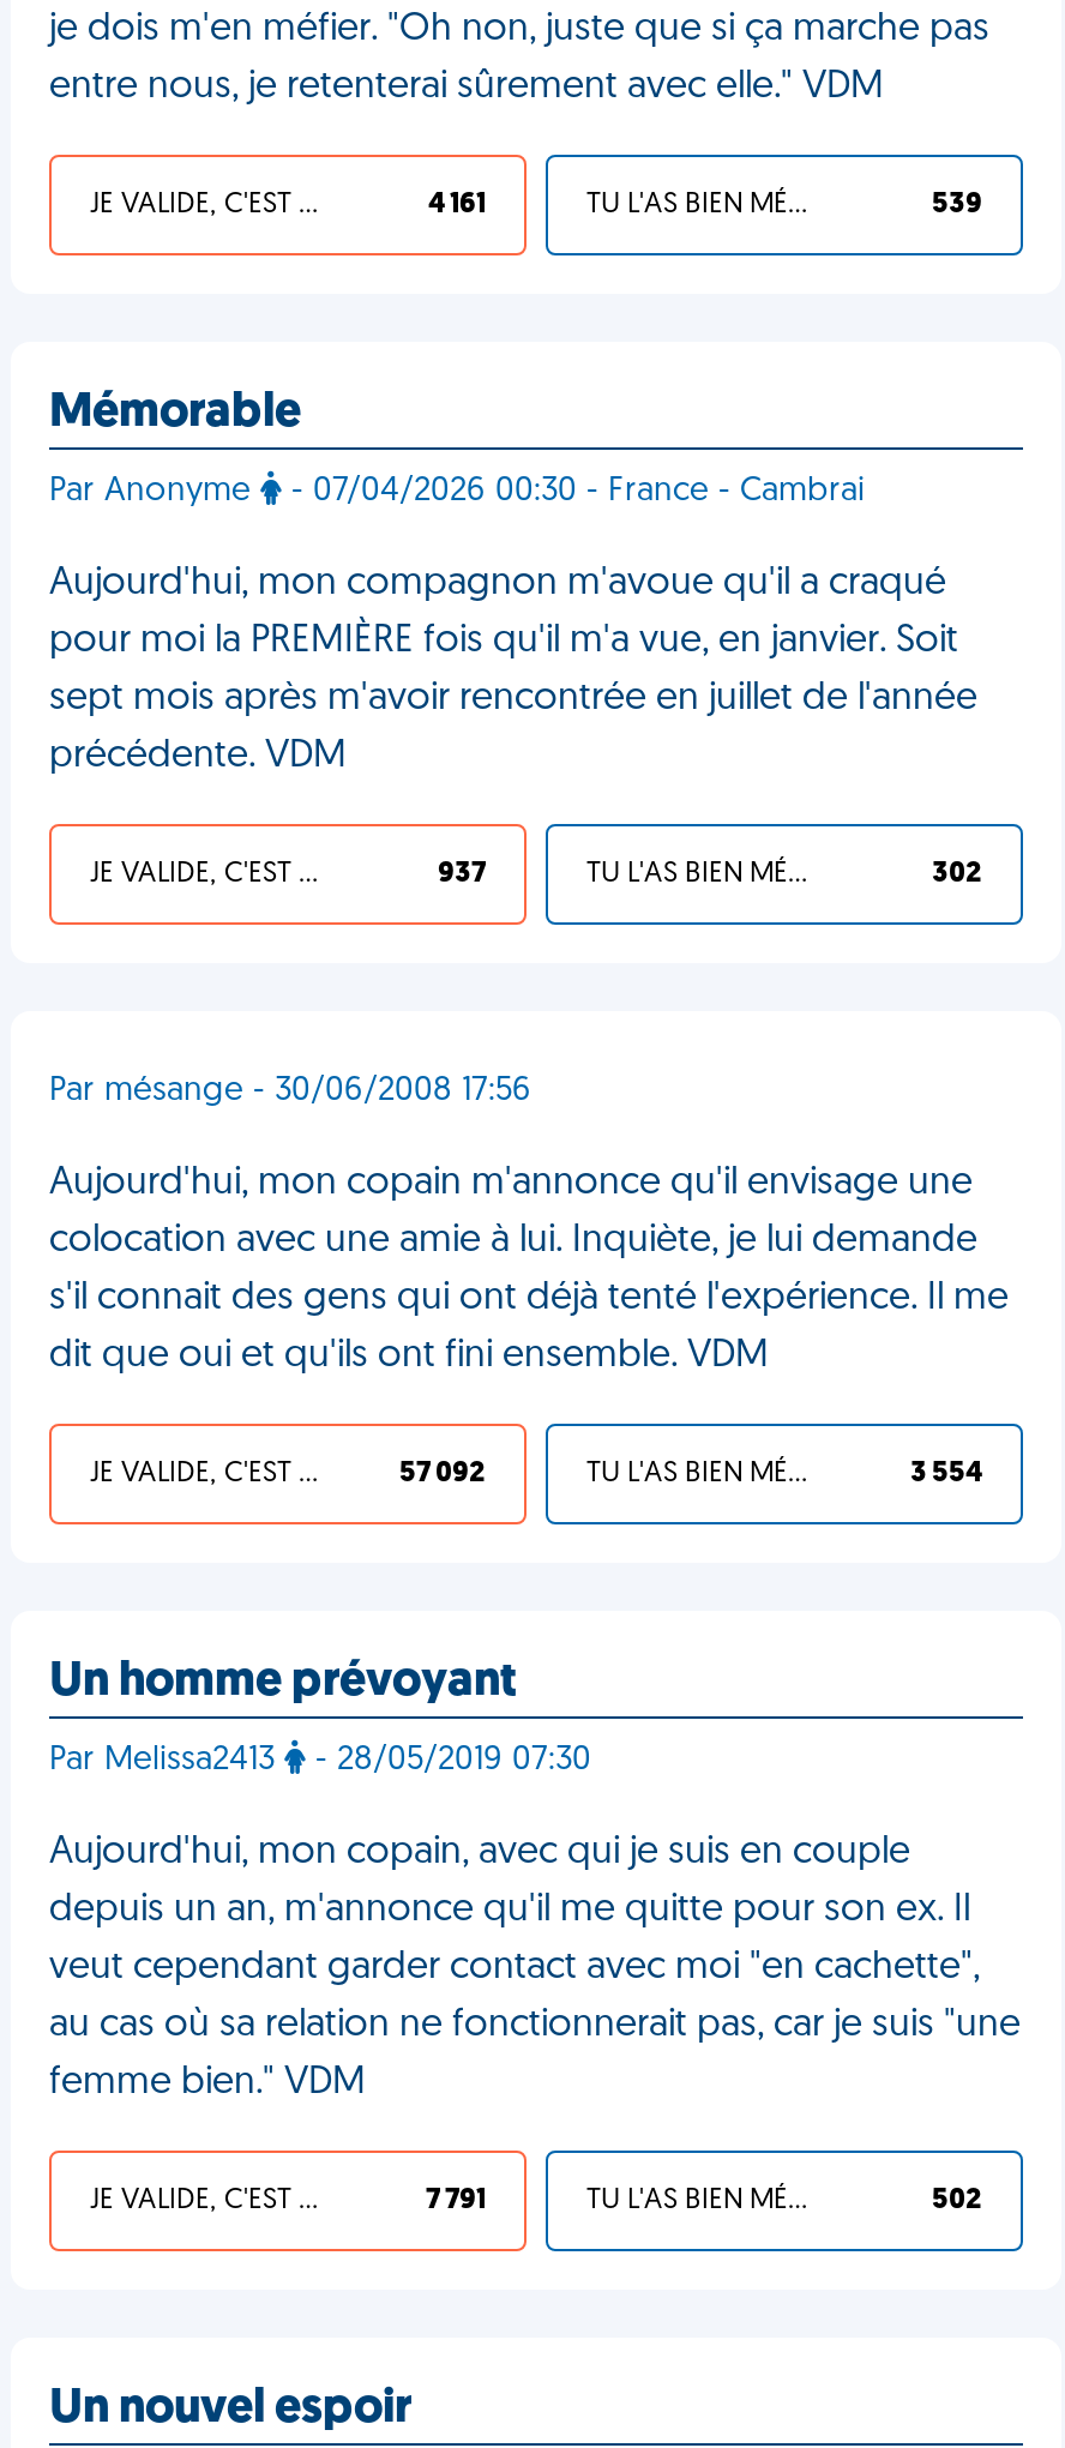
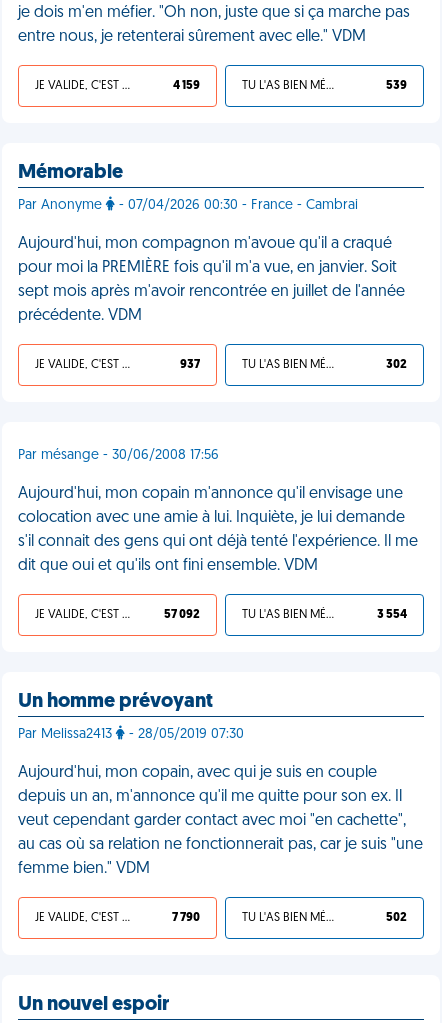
- 4 161
+ 4 159

- 7 791
+ 7 790
